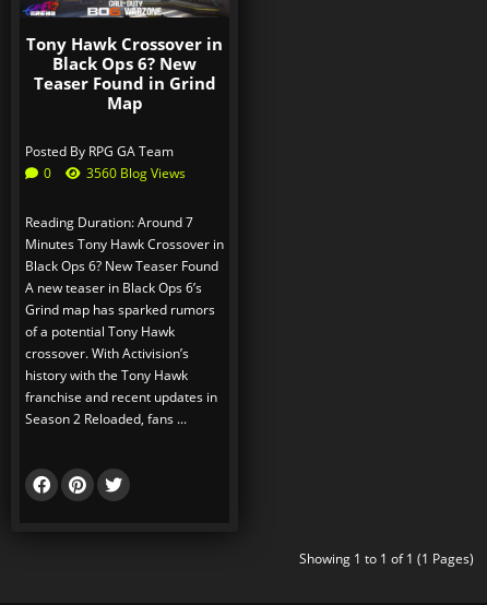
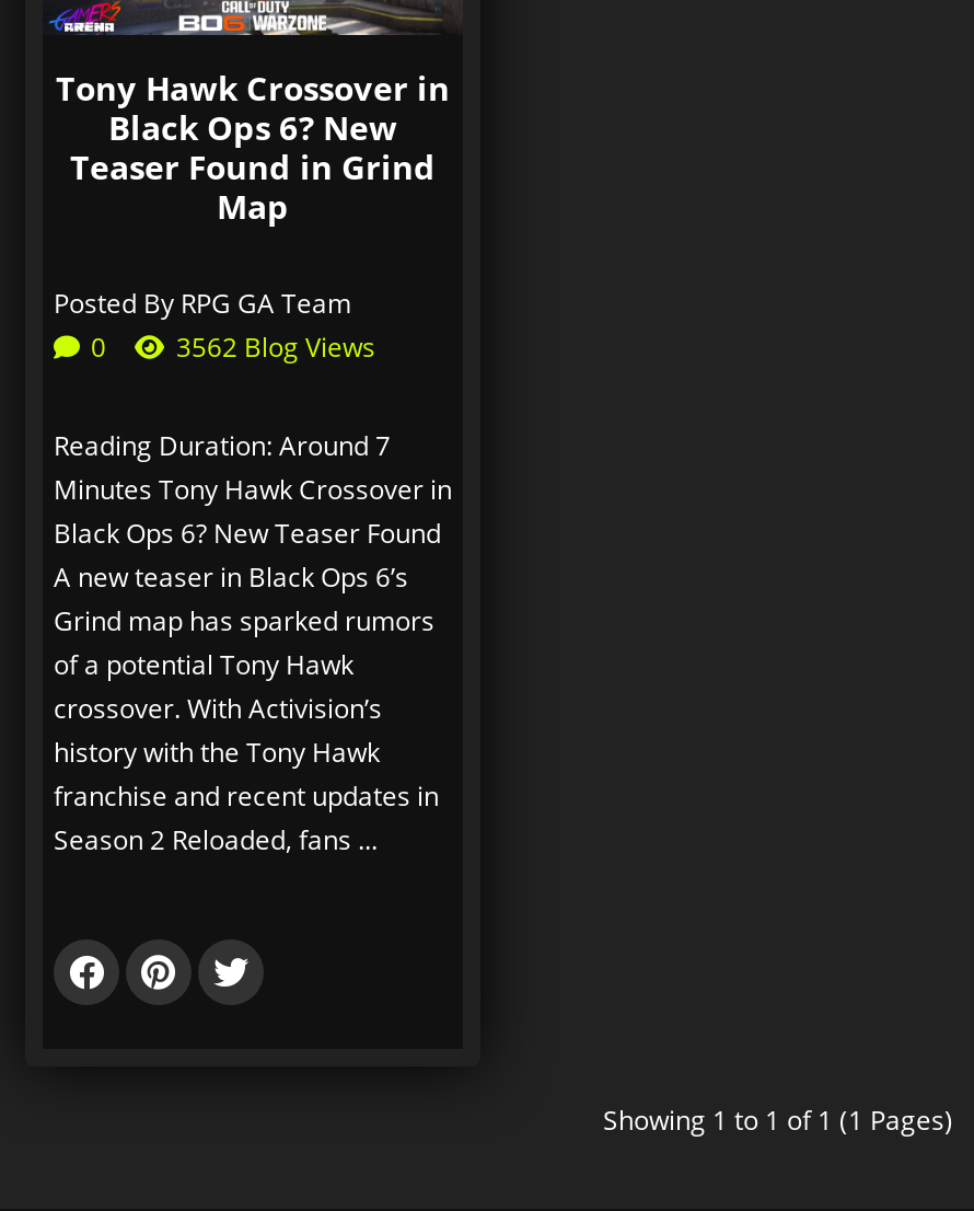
- 0 3560 Blog Views
+ 0 3562 Blog Views
